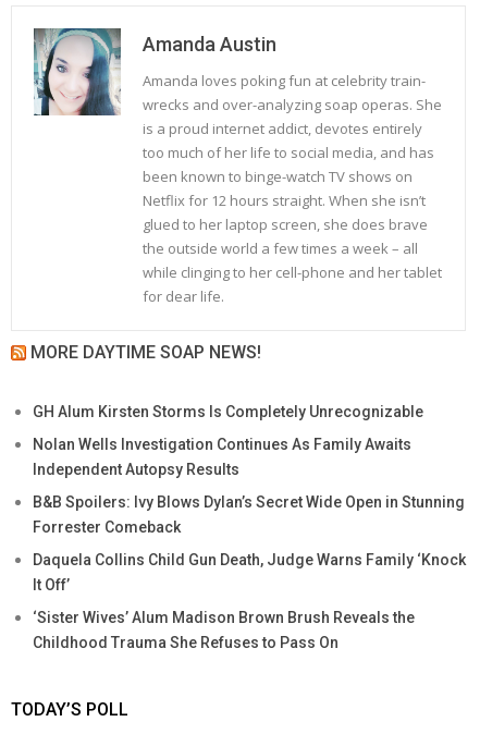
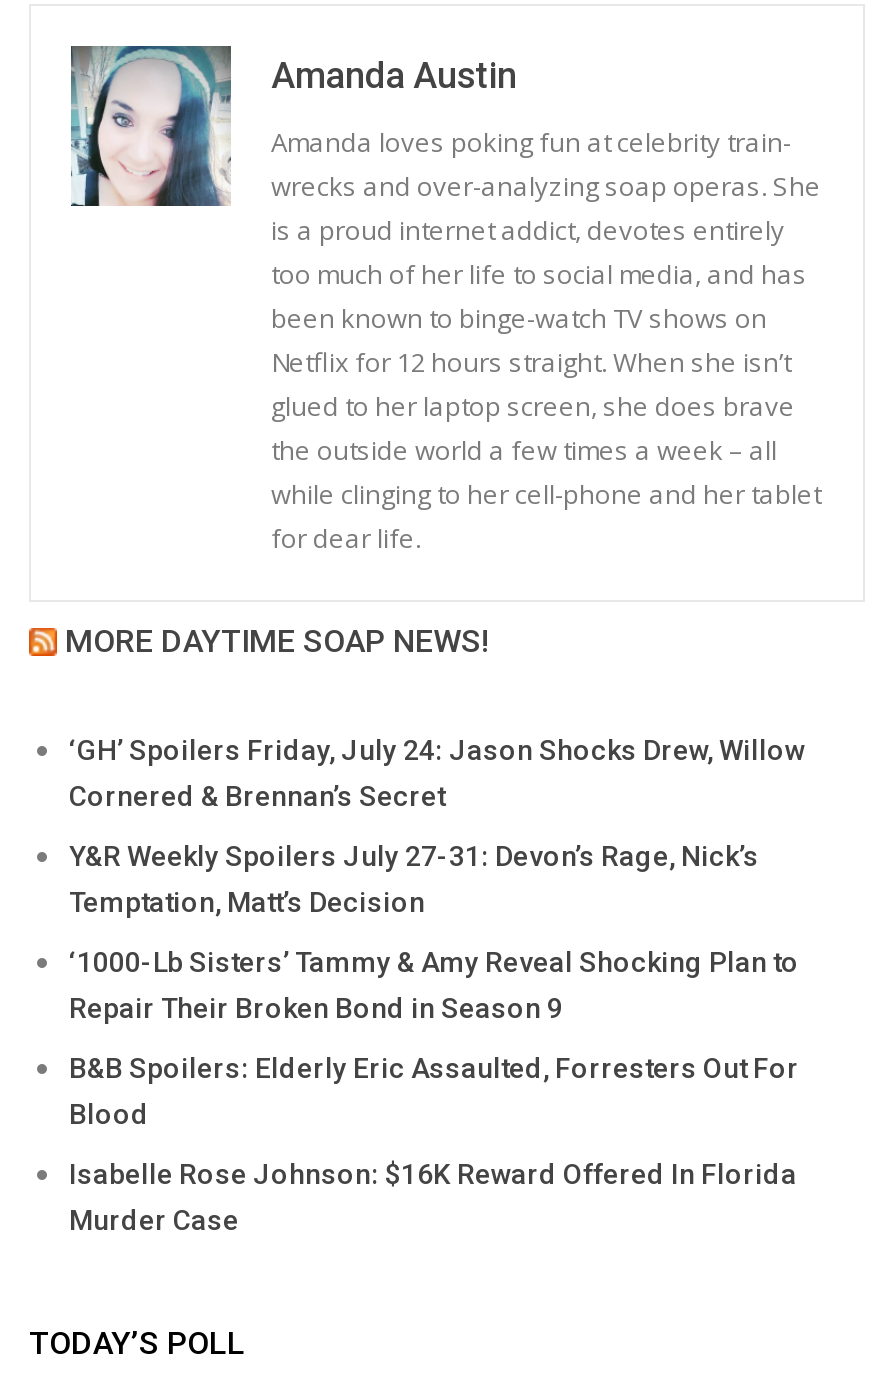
- GH Alum Kirsten Storms Is Completely Unrecognizable
+ ‘GH’ Spoilers Friday, July 24: Jason Shocks Drew, Willow
+ Cornered & Brennan’s Secret

- Nolan Wells Investigation Continues As Family Awaits
- Independent Autopsy Results
+ Y&R Weekly Spoilers July 27-31: Devon’s Rage, Nick’s
+ Temptation, Matt’s Decision

- B&B Spoilers: Ivy Blows Dylan’s Secret Wide Open in Stunning
- Forrester Comeback
+ ‘1000-Lb Sisters’ Tammy & Amy Reveal Shocking Plan to
+ Repair Their Broken Bond in Season 9

- Daquela Collins Child Gun Death, Judge Warns Family ‘Knock
- It Off’
+ B&B Spoilers: Elderly Eric Assaulted, Forresters Out For
+ Blood

- ‘Sister Wives’ Alum Madison Brown Brush Reveals the
- Childhood Trauma She Refuses to Pass On
+ Isabelle Rose Johnson: $16K Reward Offered In Florida
+ Murder Case
